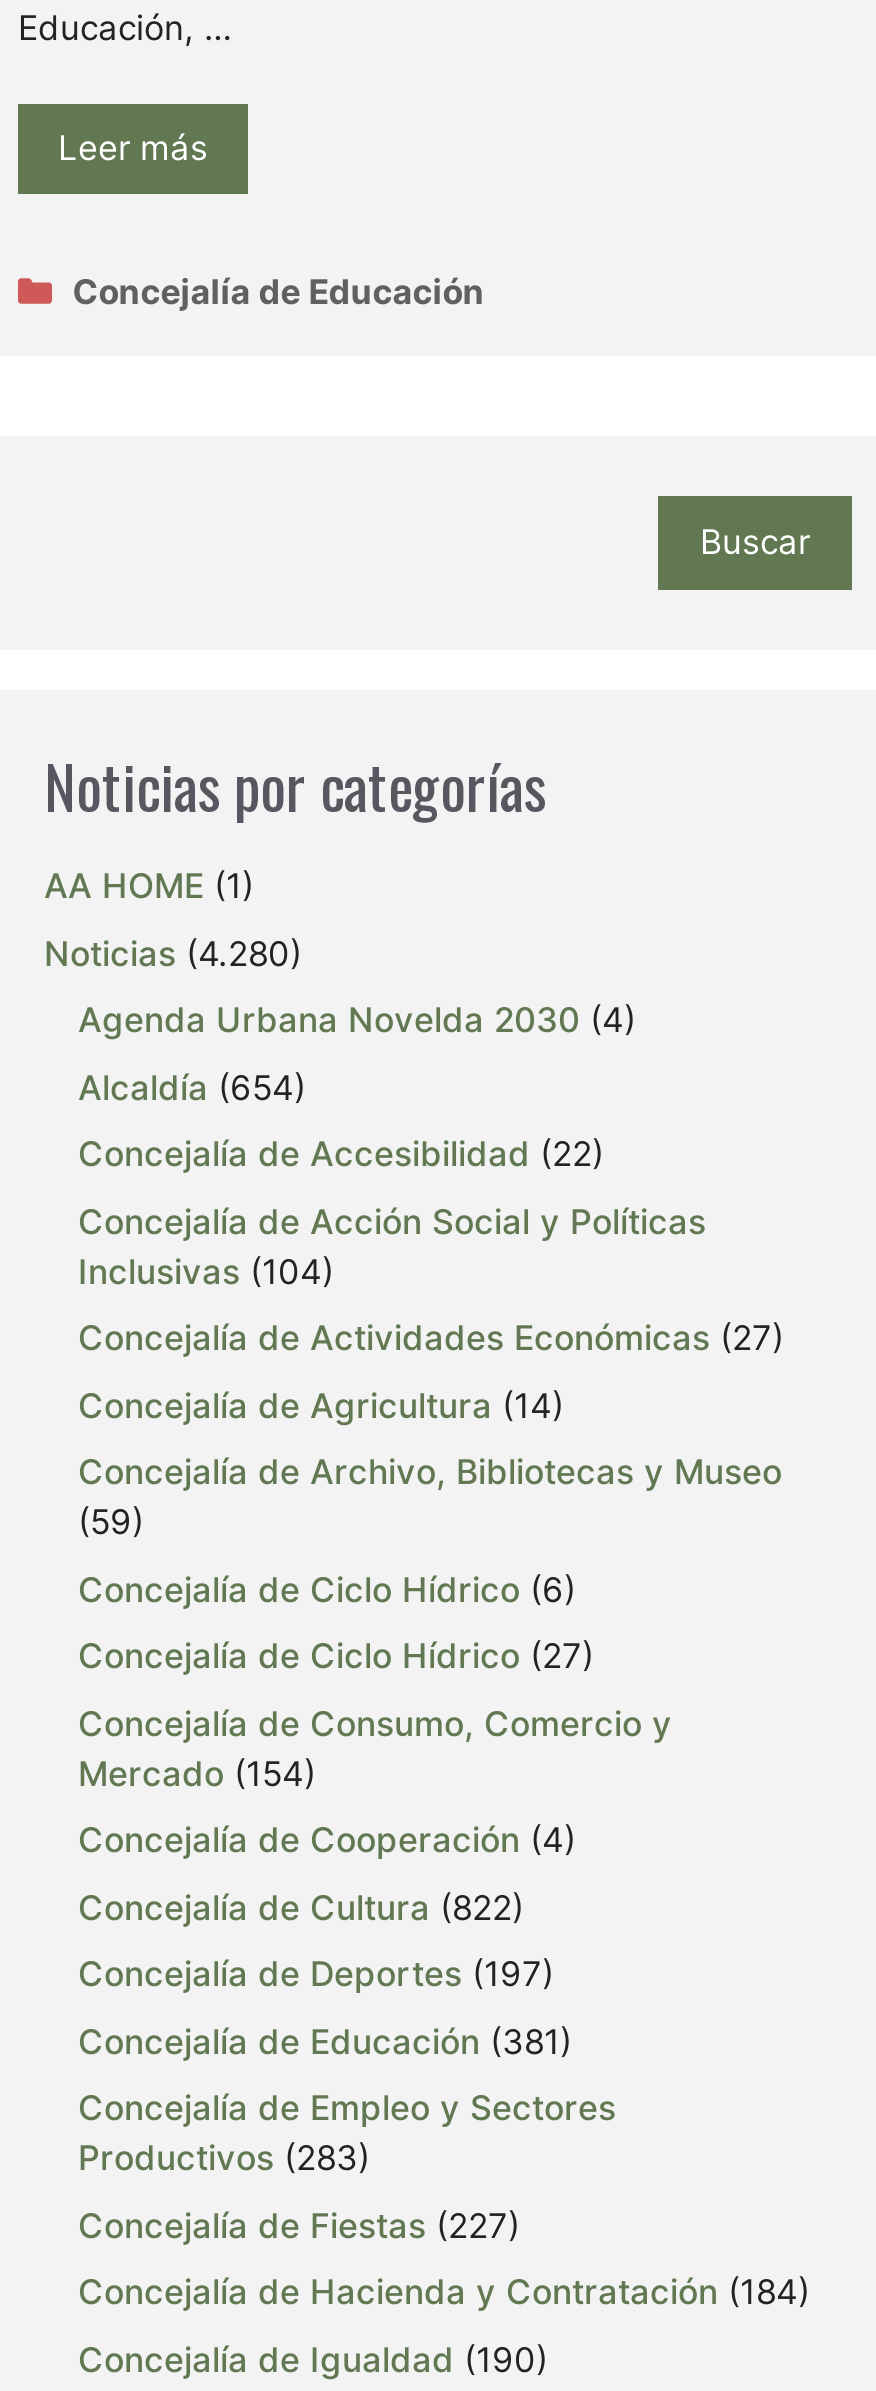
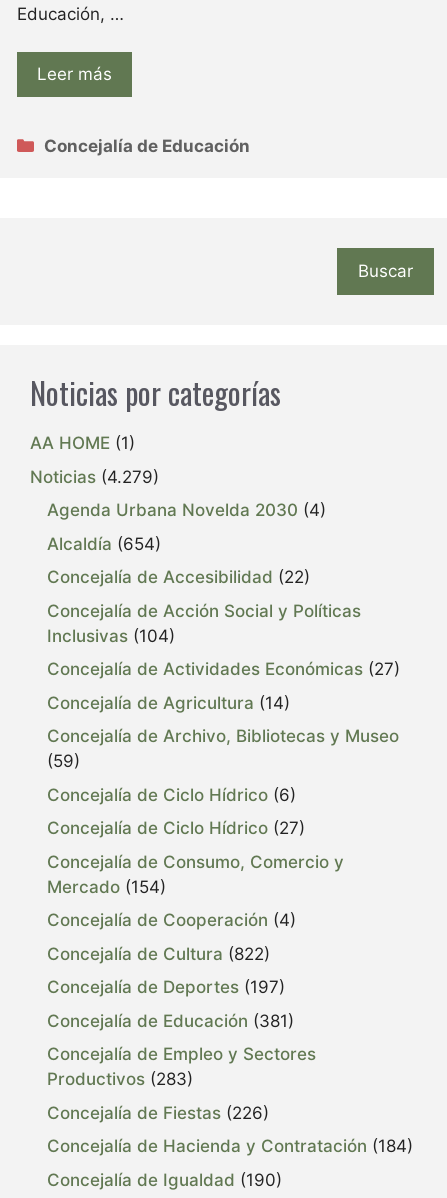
- Noticias (4.280)
+ Noticias (4.279)

- Concejalía de Fiestas (227)
+ Concejalía de Fiestas (226)
